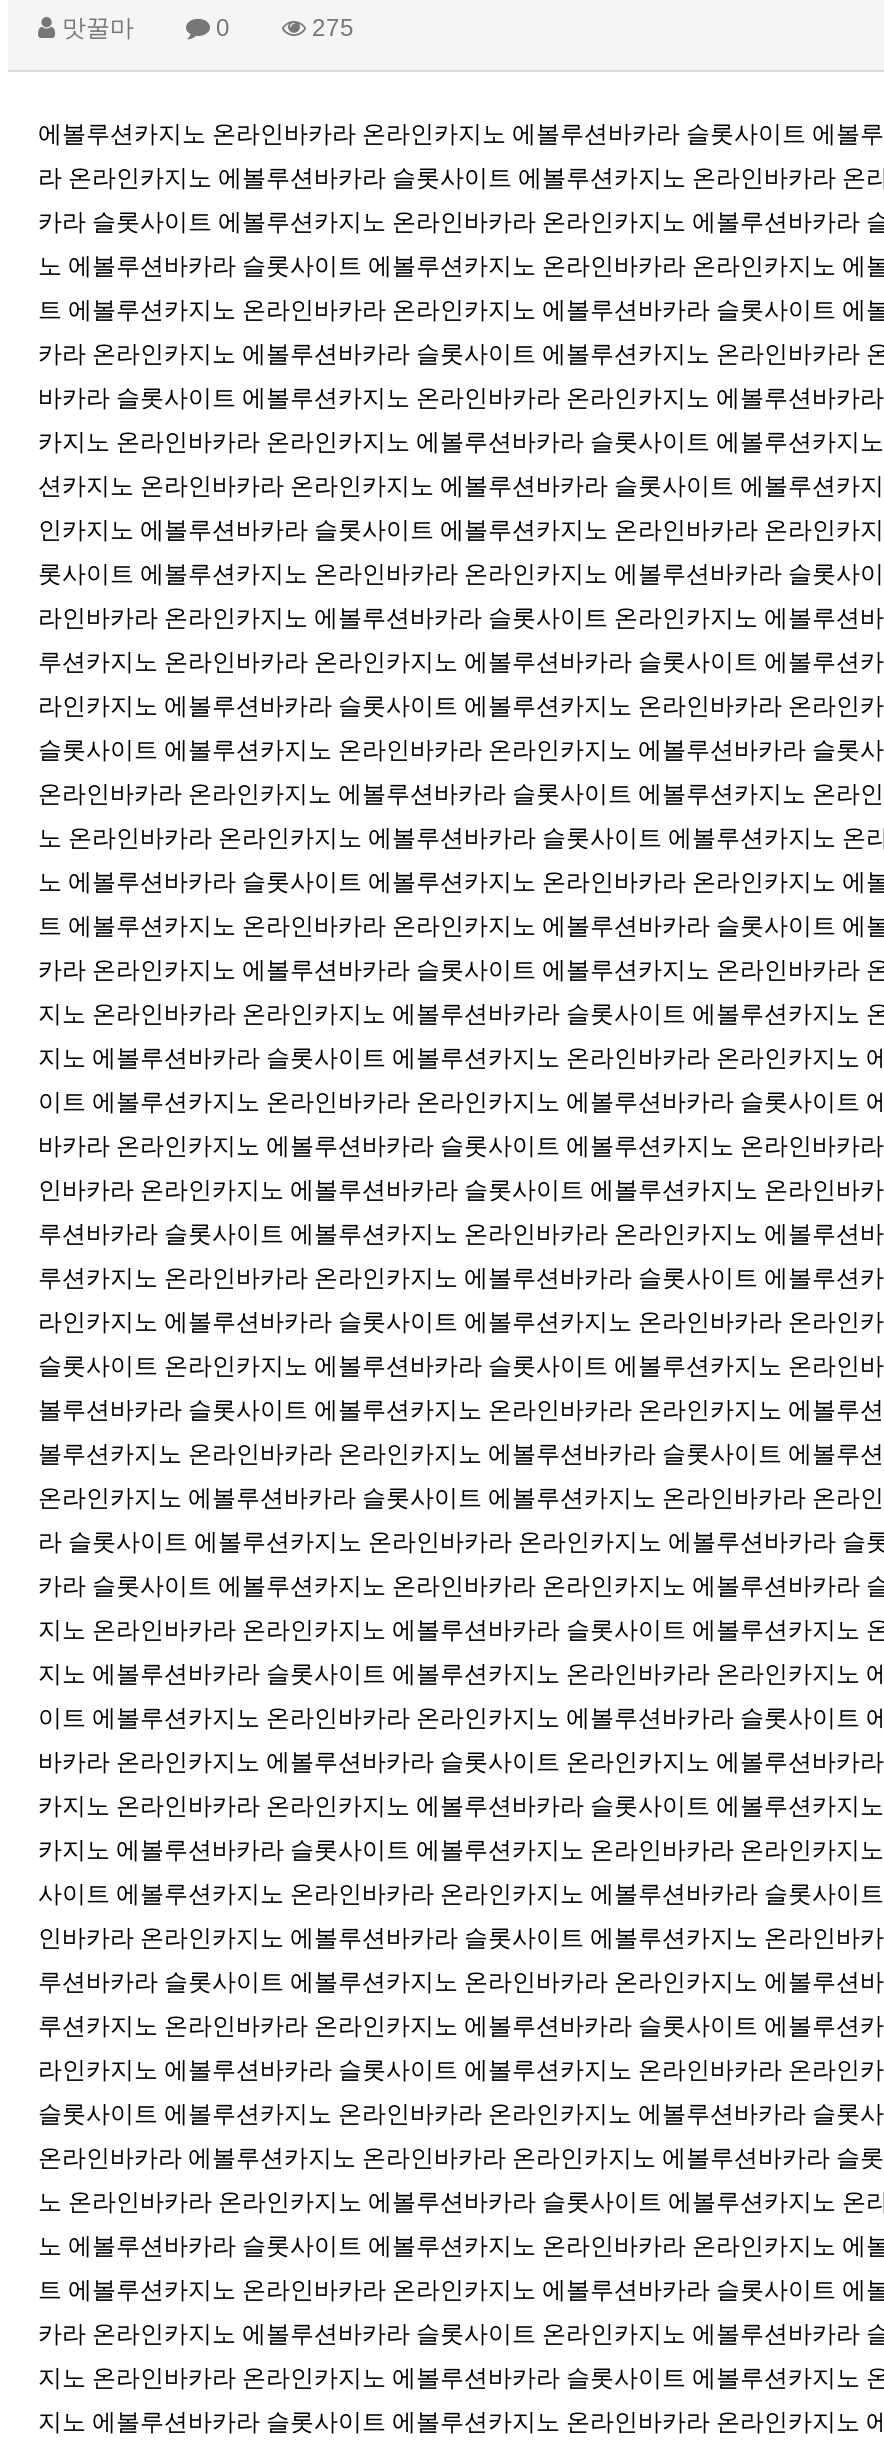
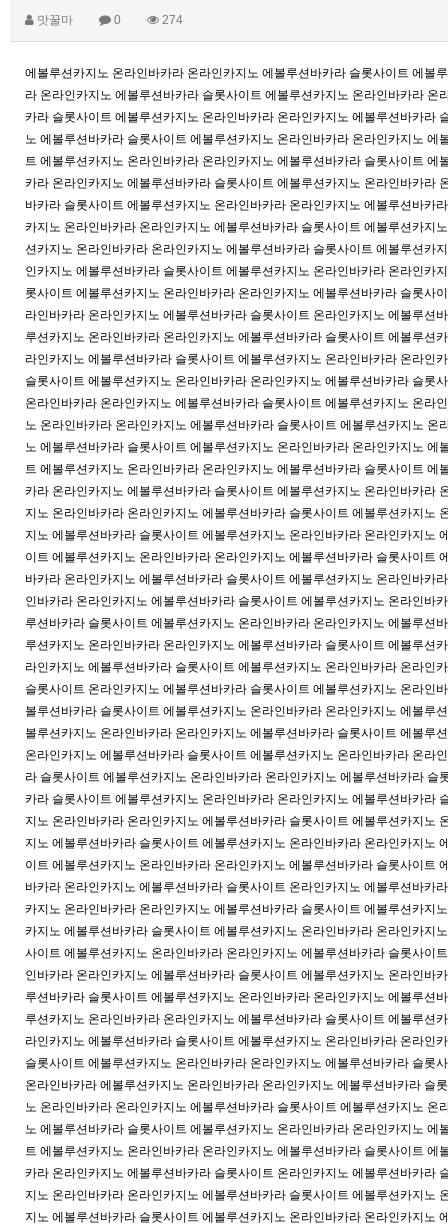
- 275
+ 274
